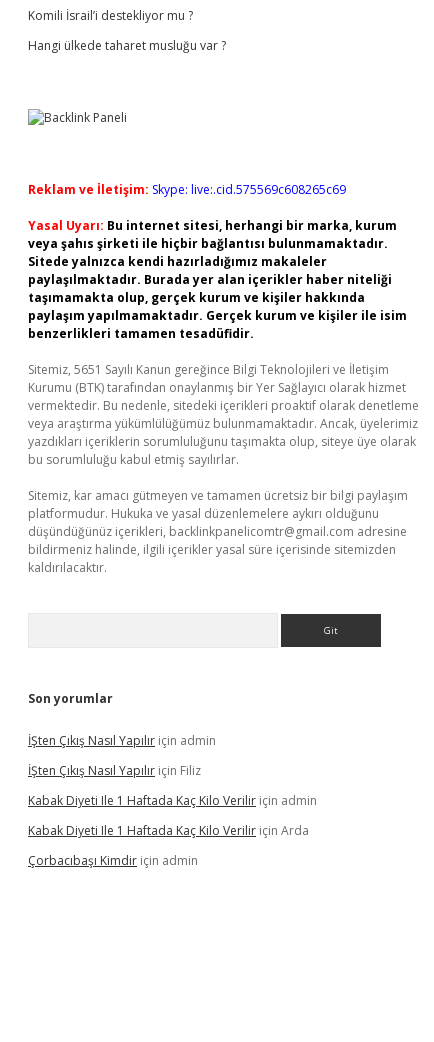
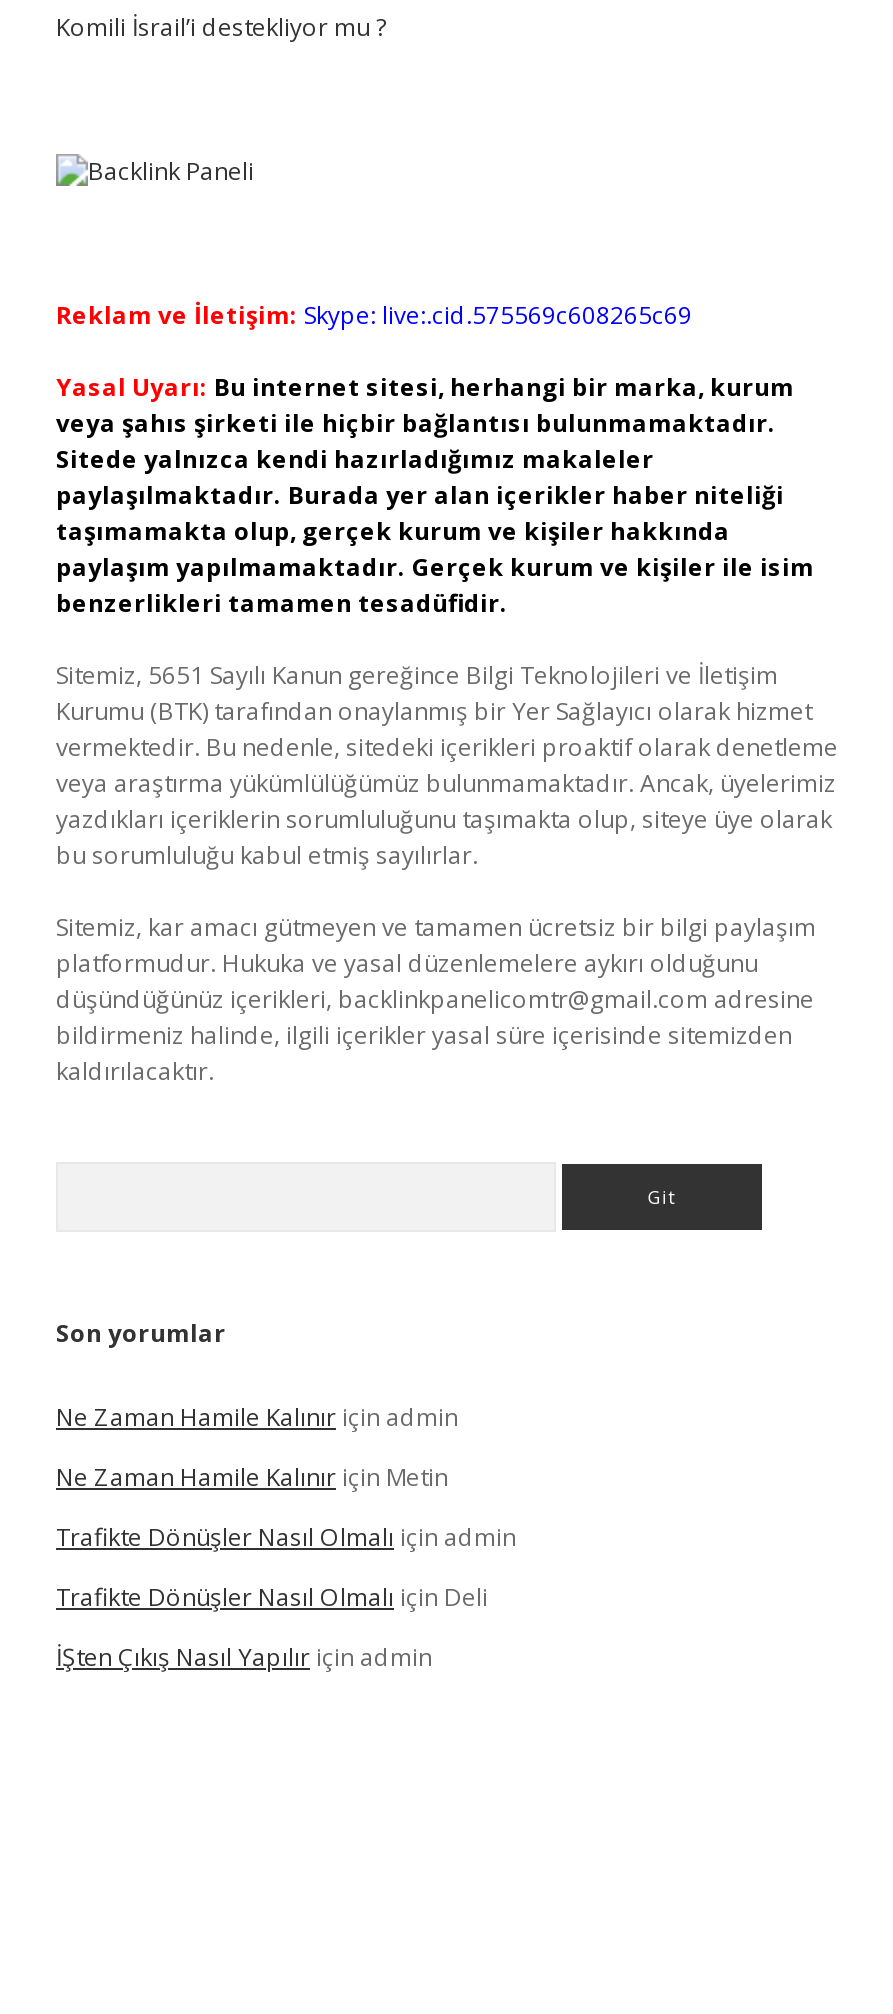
- Hangi ülkede taharet musluğu var ?

+ Ne Zaman Hamile Kalınır için admin
+ Ne Zaman Hamile Kalınır için Metin
+ Trafikte Dönüşler Nasıl Olmalı için admin
+ Trafikte Dönüşler Nasıl Olmalı için Deli

moved down: İŞten Çıkış Nasıl Yapılır için admin

- İŞten Çıkış Nasıl Yapılır için Filiz
- Kabak Diyeti Ile 1 Haftada Kaç Kilo Verilir için admin
- Kabak Diyeti Ile 1 Haftada Kaç Kilo Verilir için Arda
- Çorbacıbaşı Kimdir için admin
